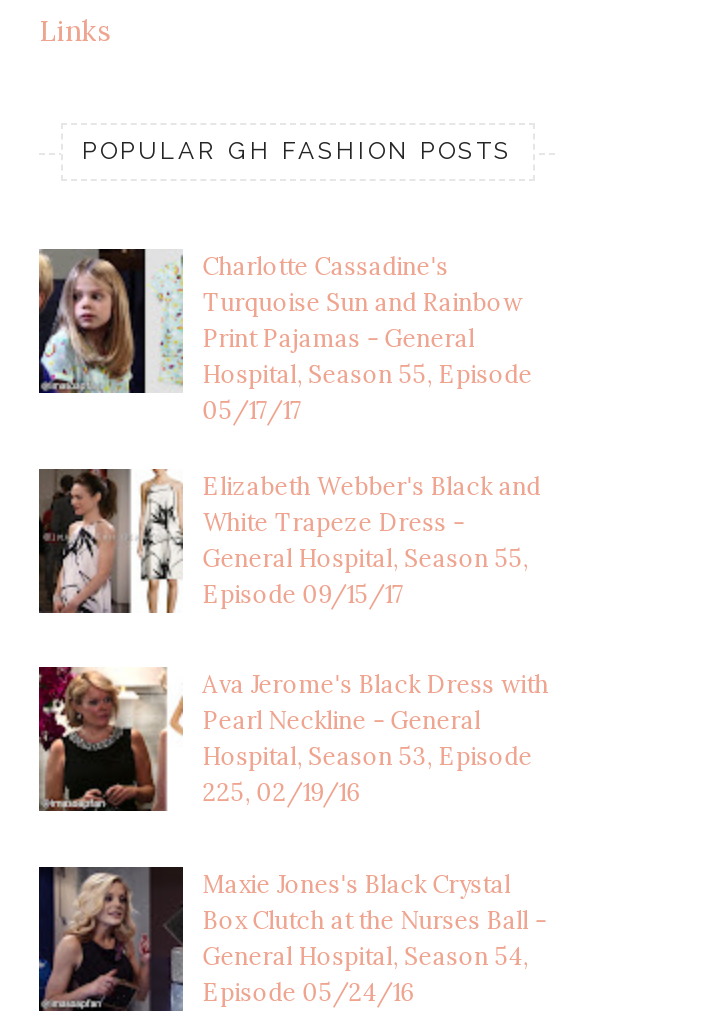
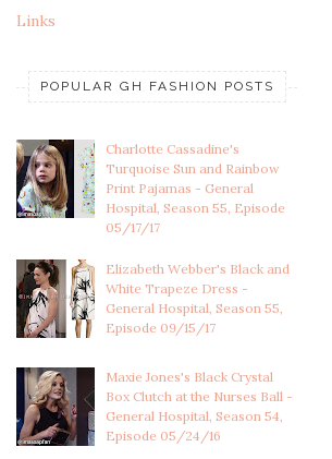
- [image]
- Ava Jerome's Black Dress with
- Pearl Neckline - General
- Hospital, Season 53, Episode
- 225, 02/19/16
